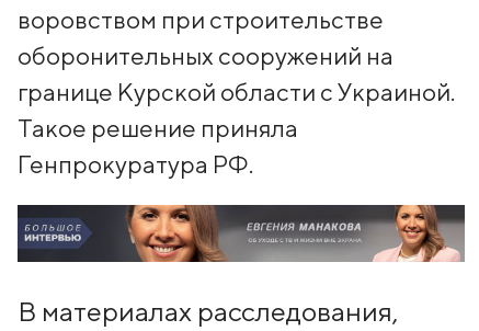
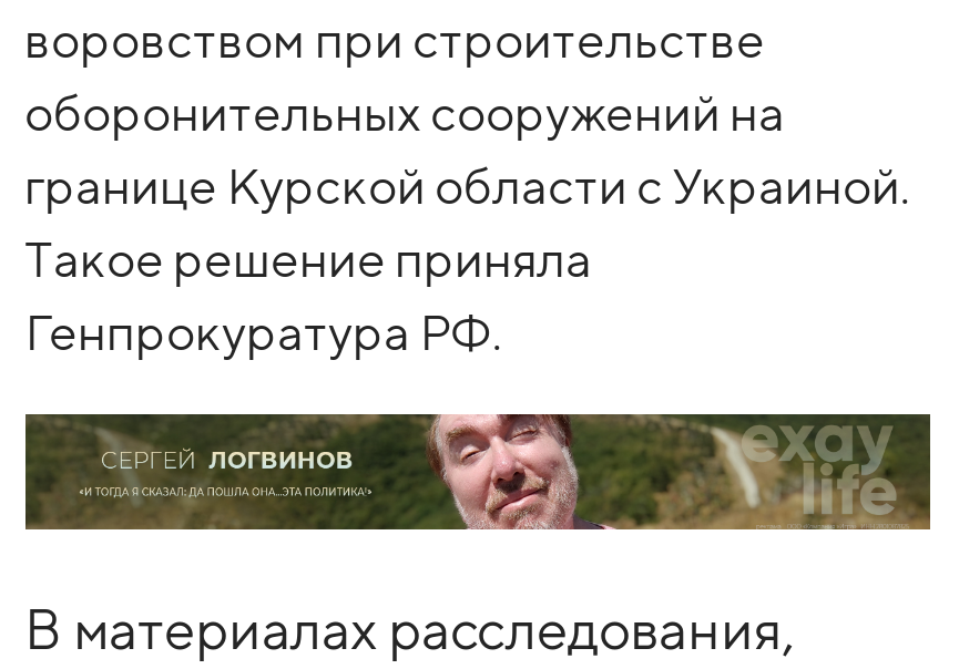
- [image]
+ [image]
